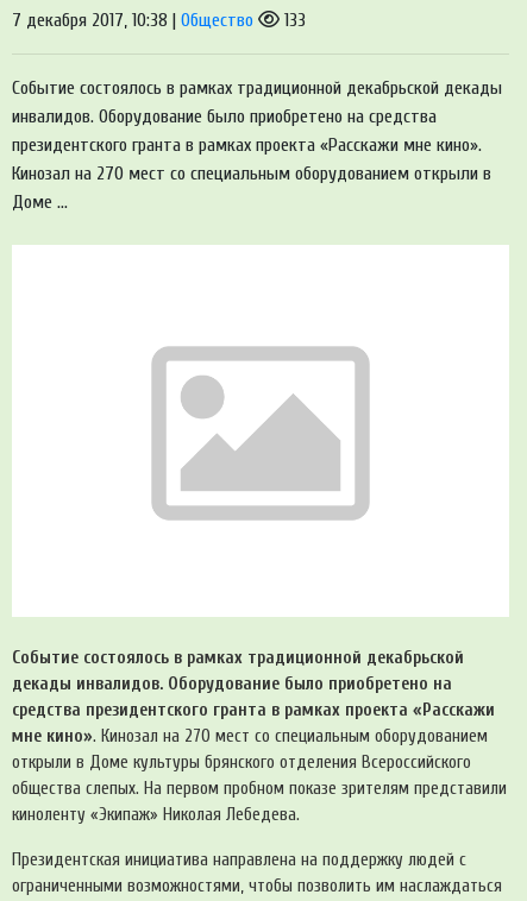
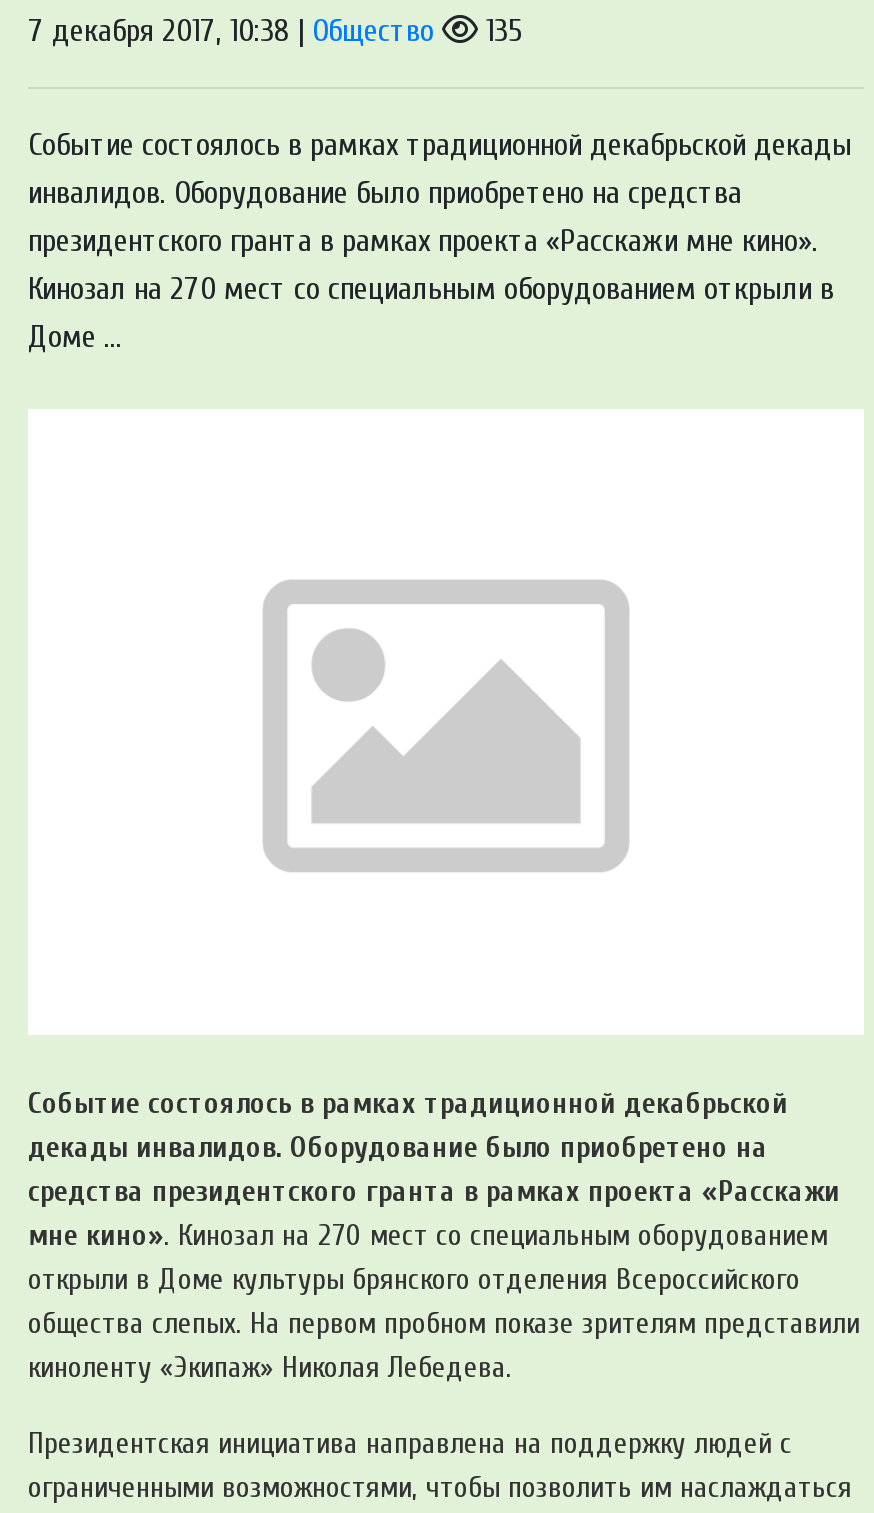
- 133
+ 135
